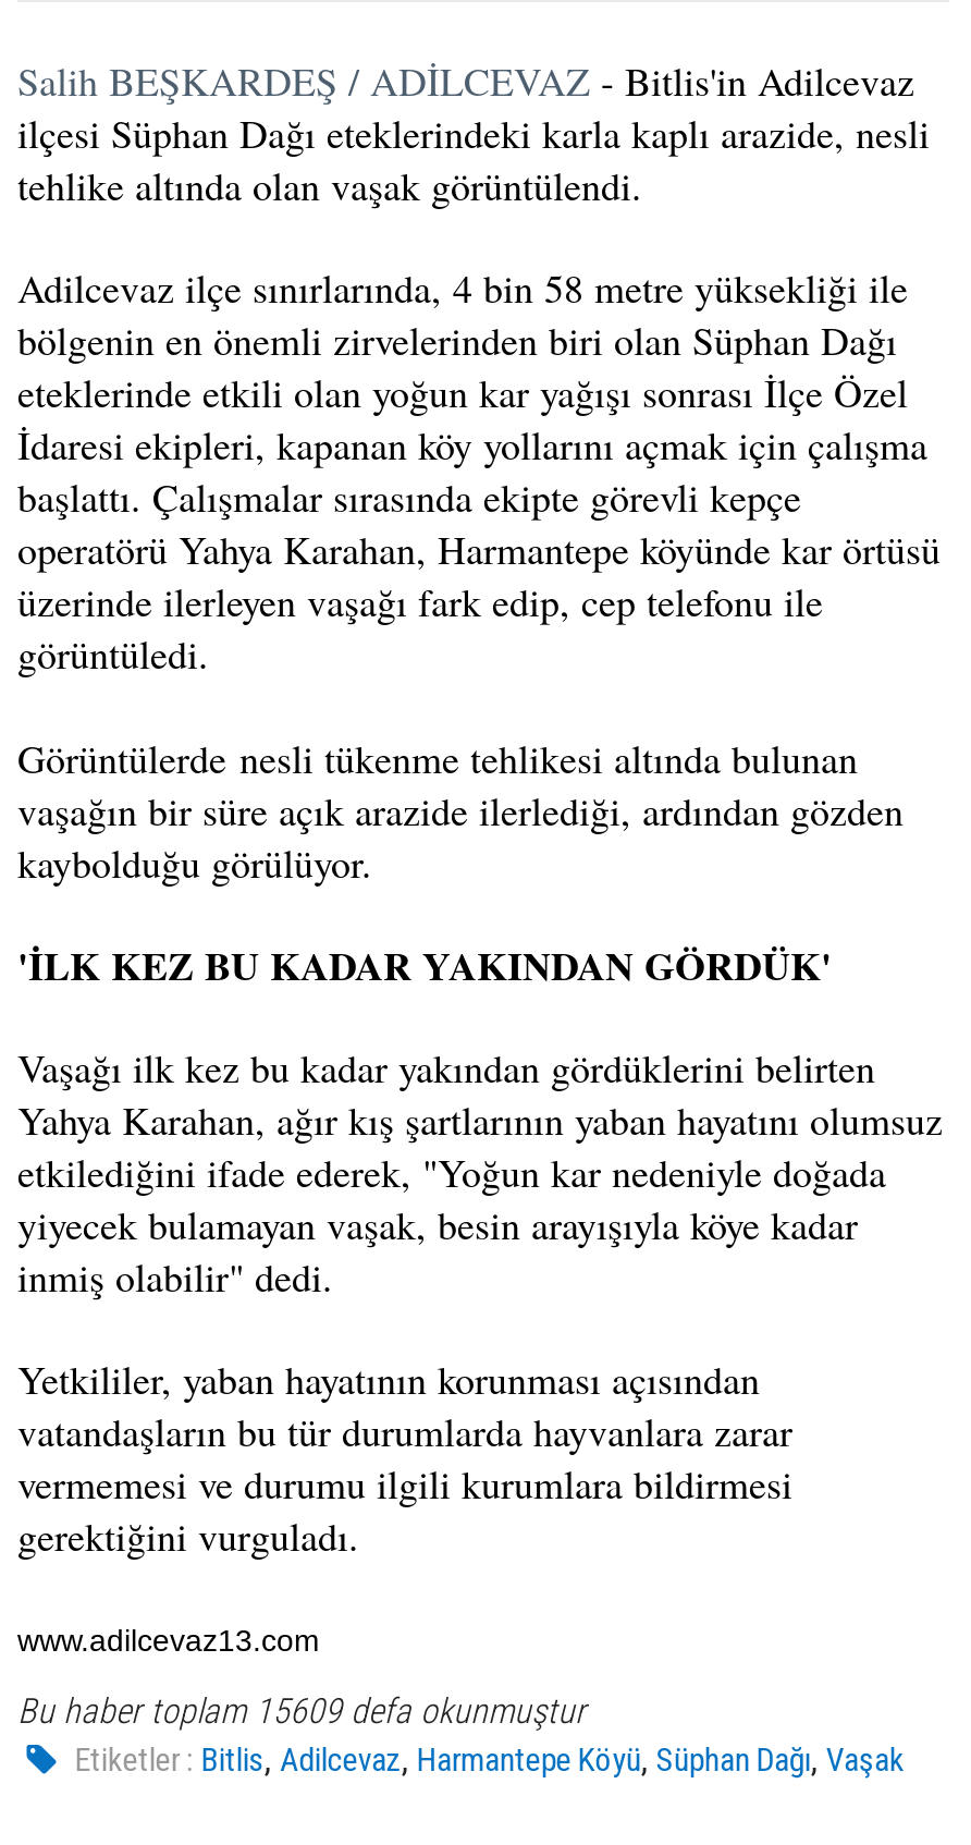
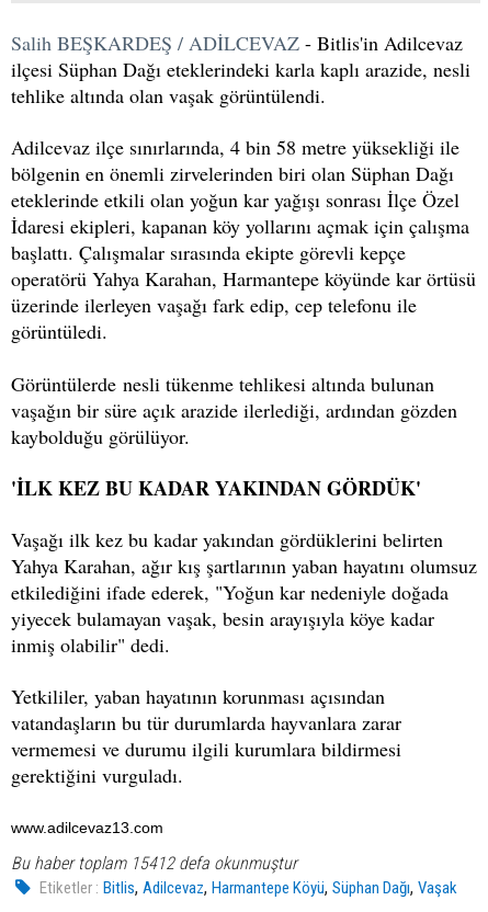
- Bu haber toplam 15609 defa okunmuştur
+ Bu haber toplam 15412 defa okunmuştur
